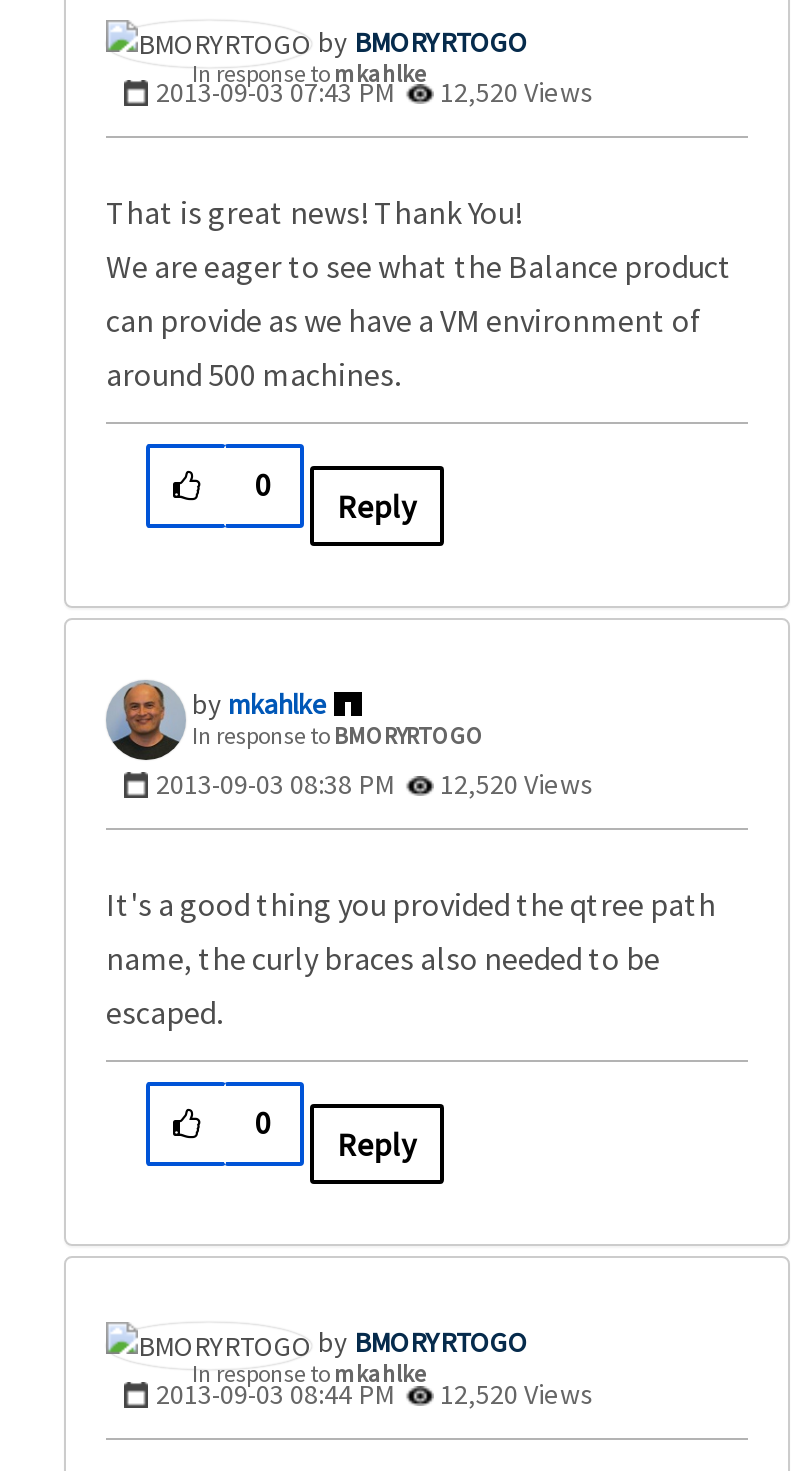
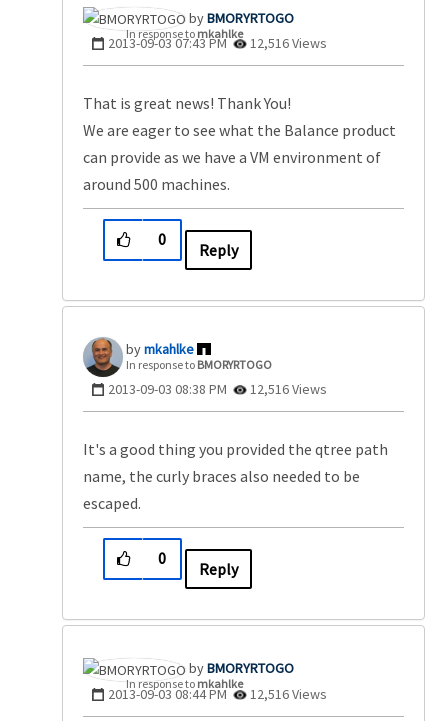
- 2013-09-03 07:43 PM 12,520 Views
+ 2013-09-03 07:43 PM 12,516 Views

- 2013-09-03 08:38 PM 12,520 Views
+ 2013-09-03 08:38 PM 12,516 Views

- 2013-09-03 08:44 PM 12,520 Views
+ 2013-09-03 08:44 PM 12,516 Views
